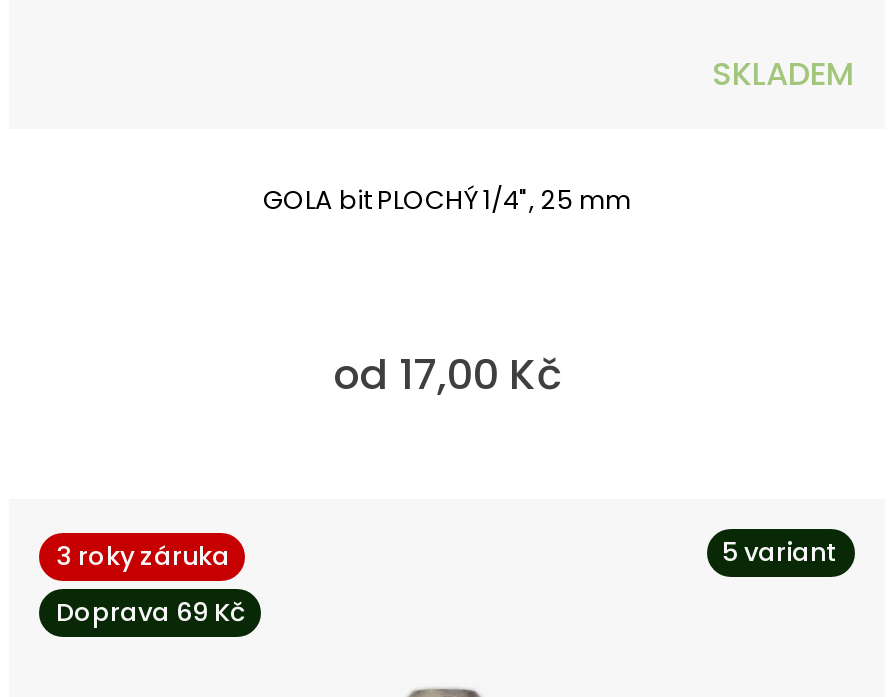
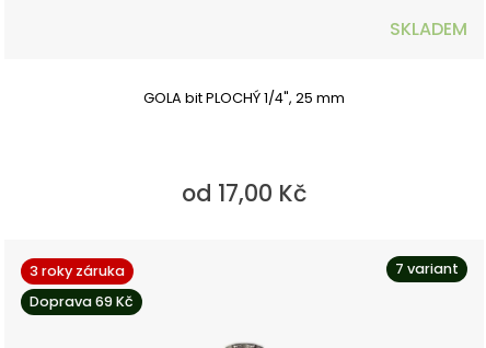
- 5 variant
+ 7 variant
